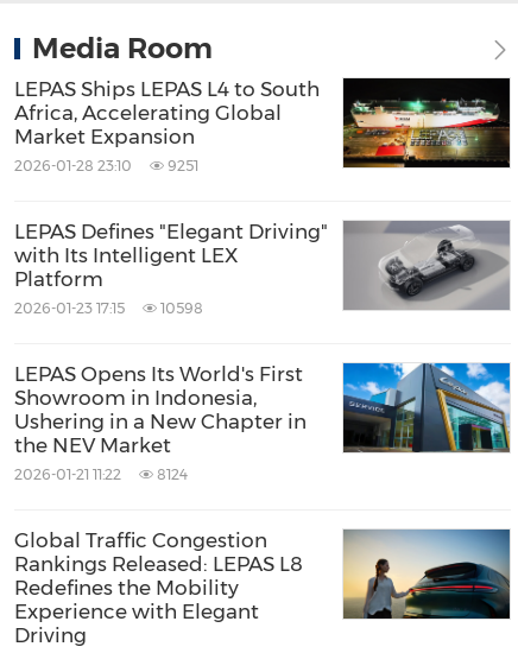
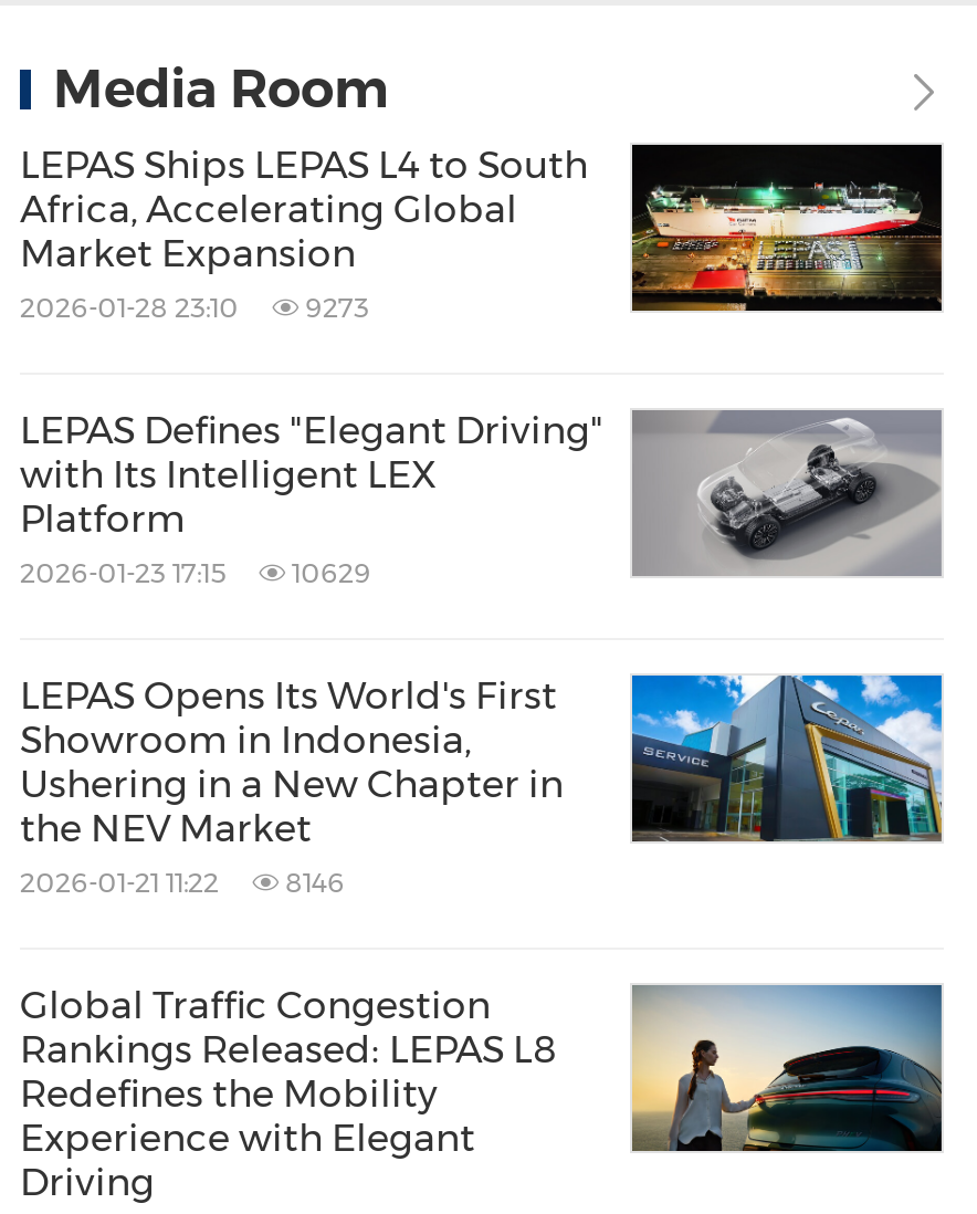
- 2026-01-28 23:10 9251
+ 2026-01-28 23:10 9273

- 2026-01-23 17:15 10598
+ 2026-01-23 17:15 10629

- 2026-01-21 11:22 8124
+ 2026-01-21 11:22 8146
